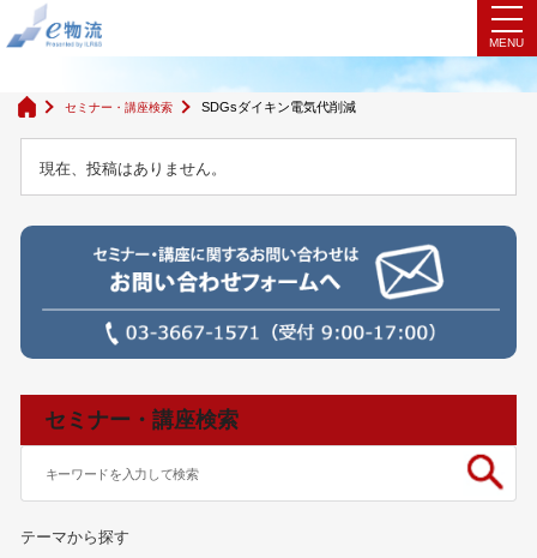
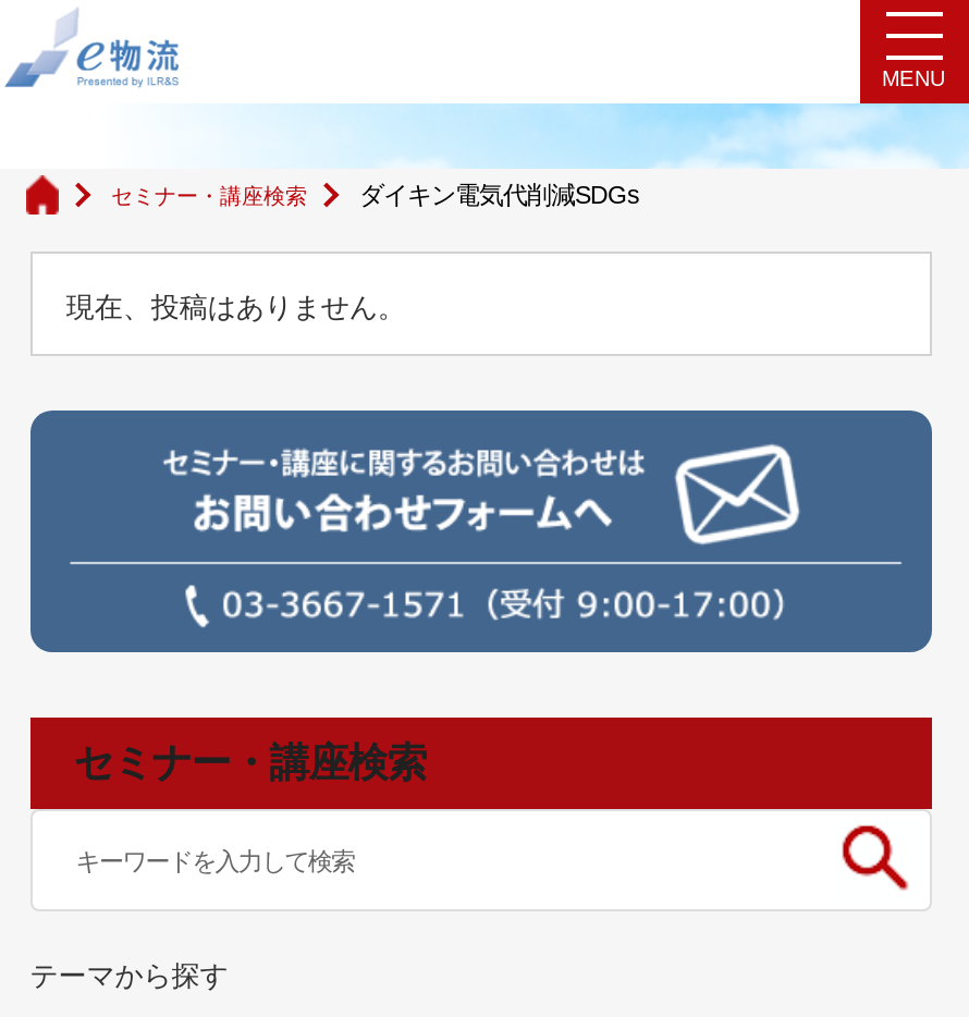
- SDGsダイキン電気代削減
+ ダイキン電気代削減SDGs
